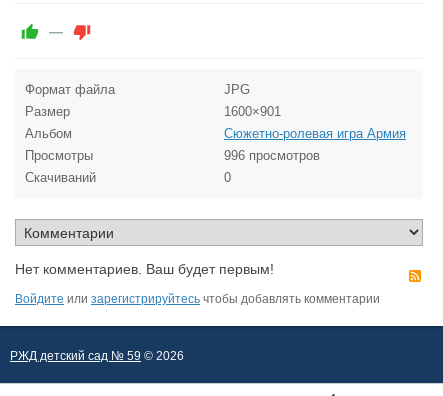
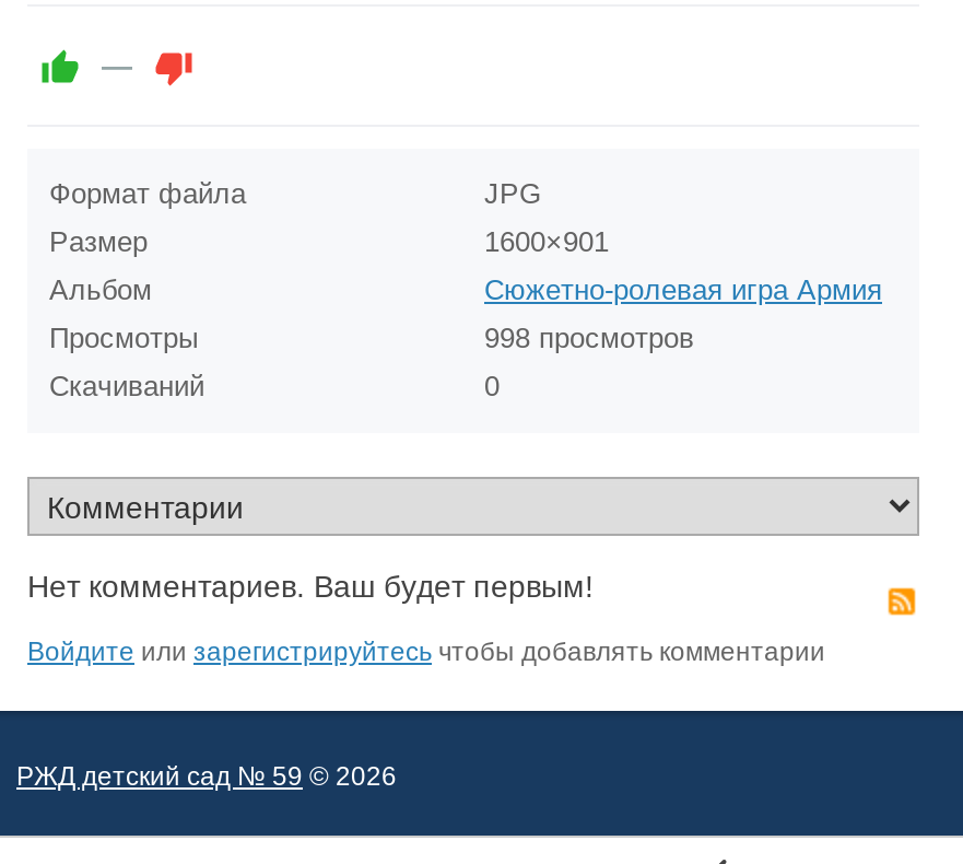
- 996 просмотров
+ 998 просмотров
